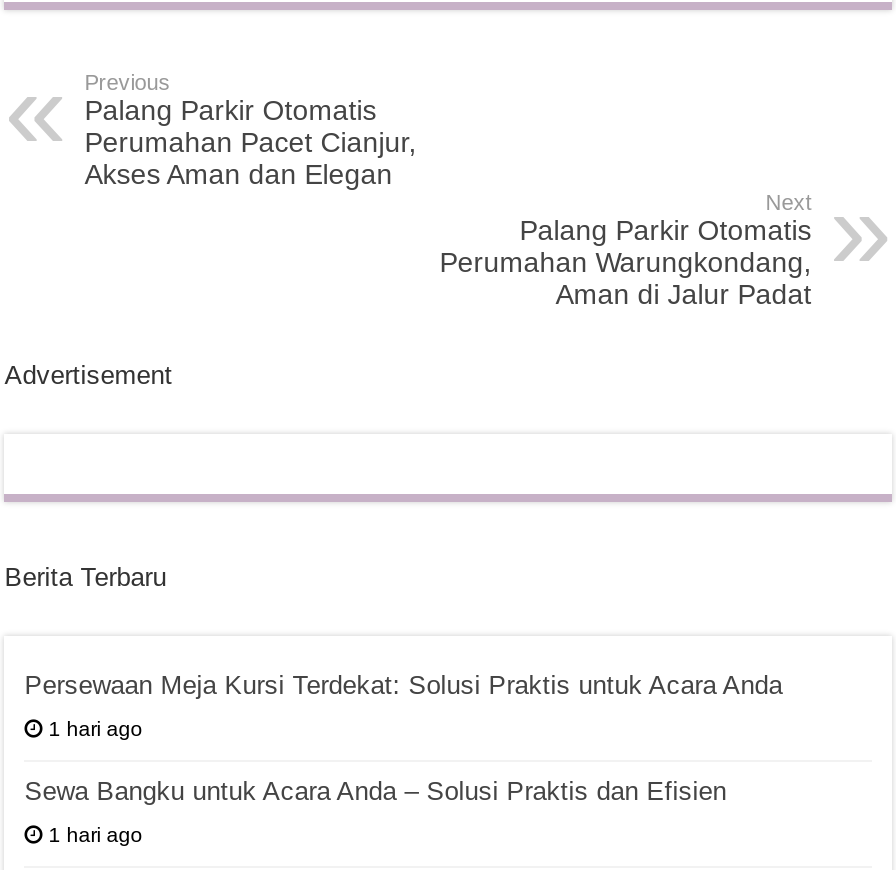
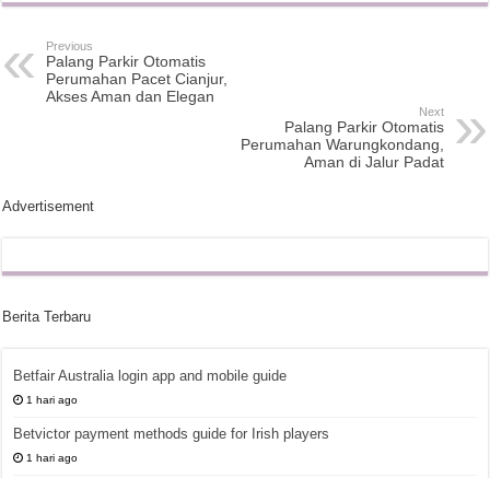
- Persewaan Meja Kursi Terdekat: Solusi Praktis untuk Acara Anda
+ Betfair Australia login app and mobile guide

- Sewa Bangku untuk Acara Anda – Solusi Praktis dan Efisien
+ Betvictor payment methods guide for Irish players
